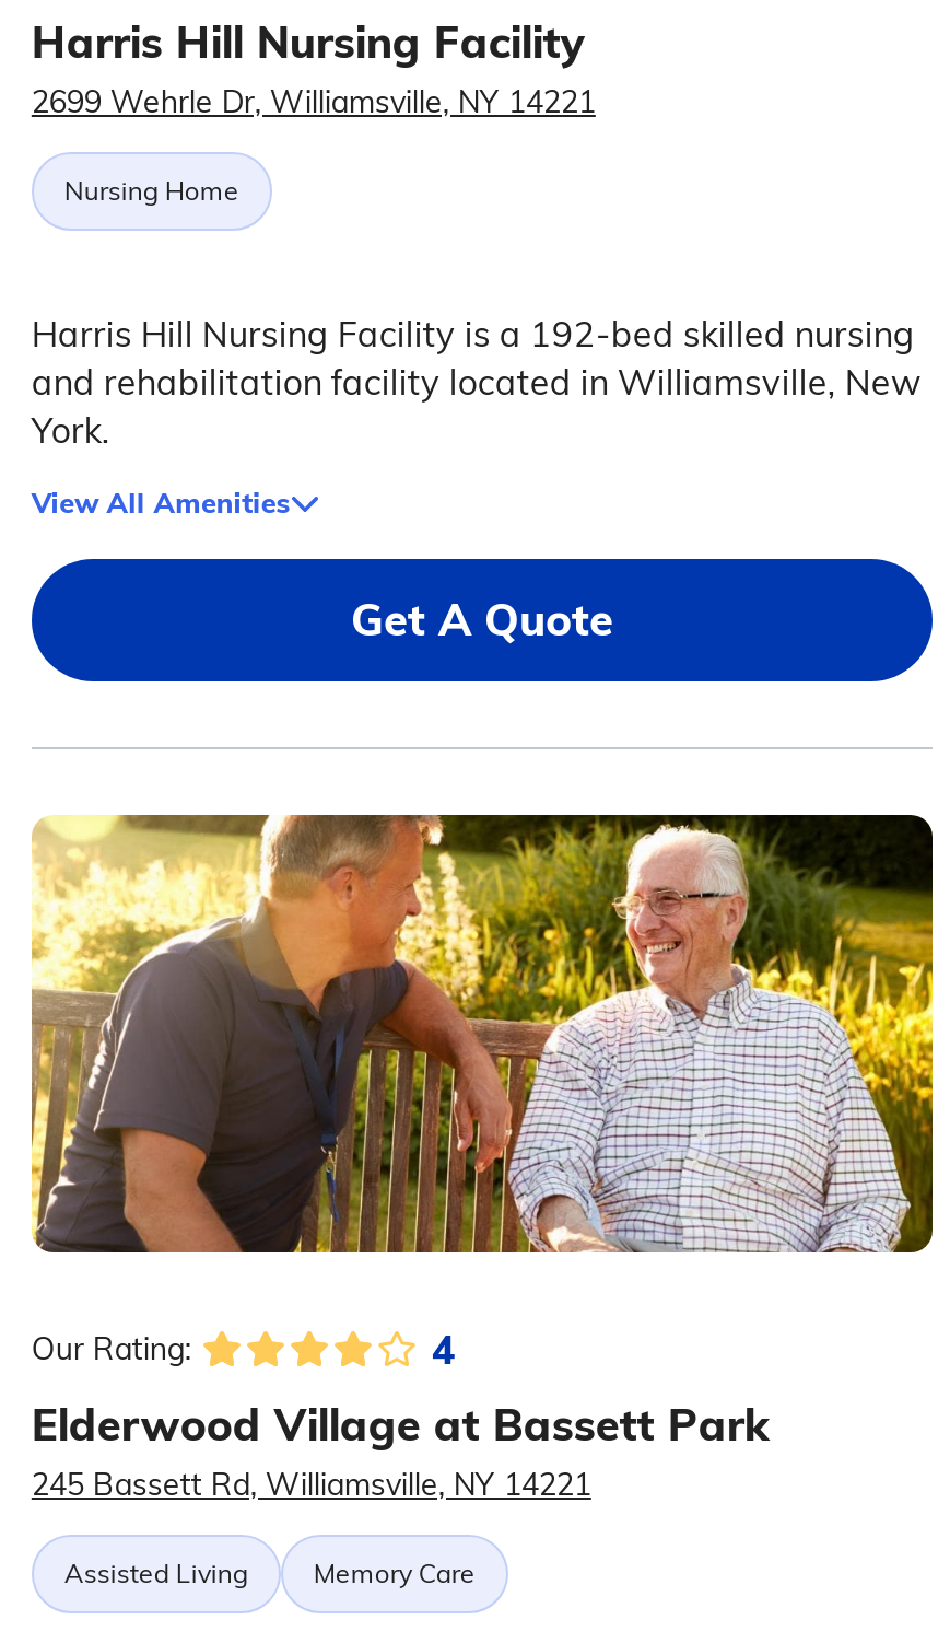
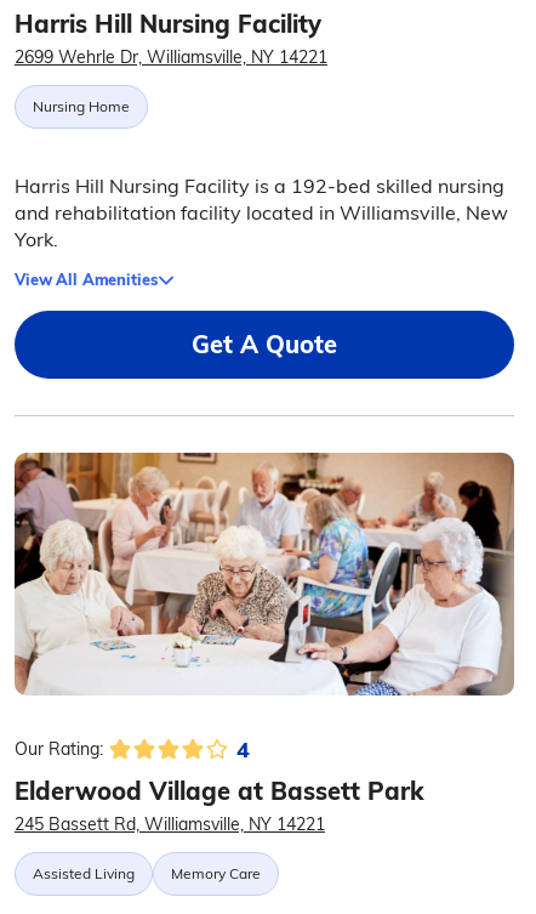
- [image]
+ [image]
